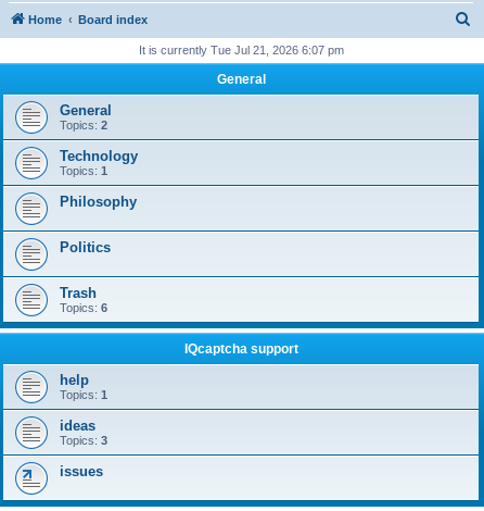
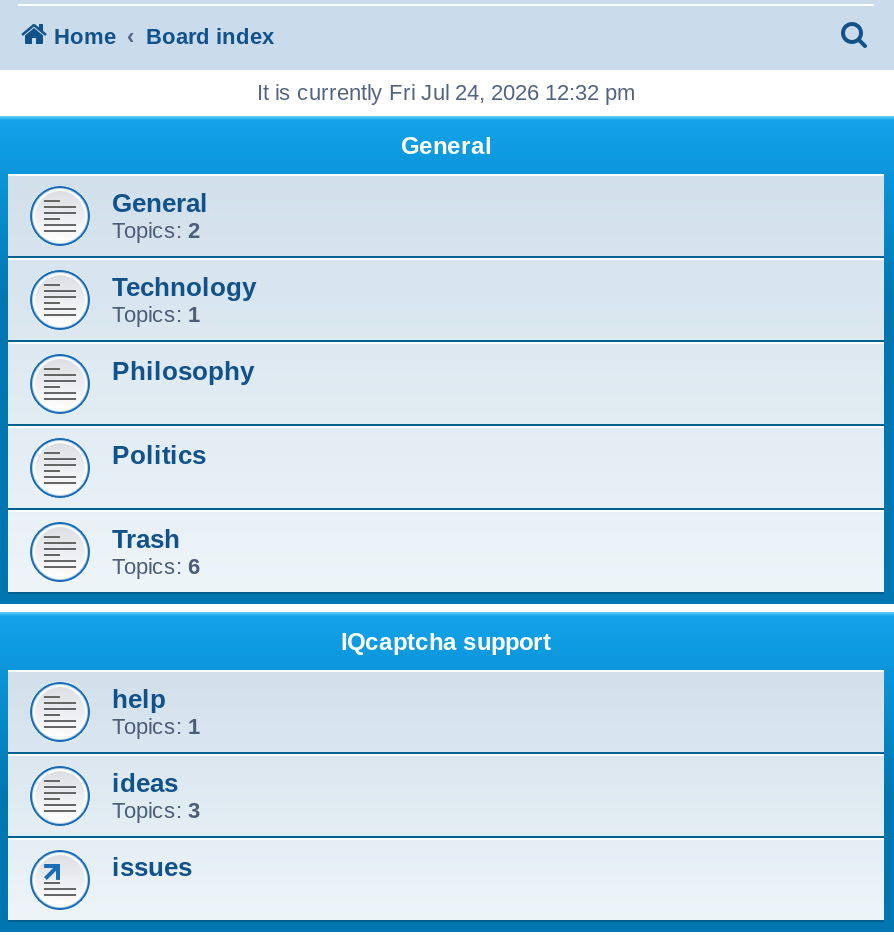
- It is currently Tue Jul 21, 2026 6:07 pm
+ It is currently Fri Jul 24, 2026 12:32 pm
